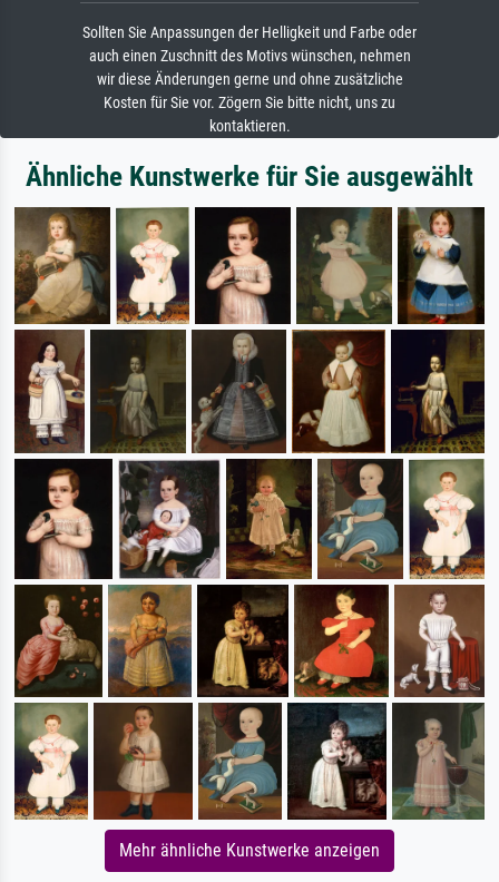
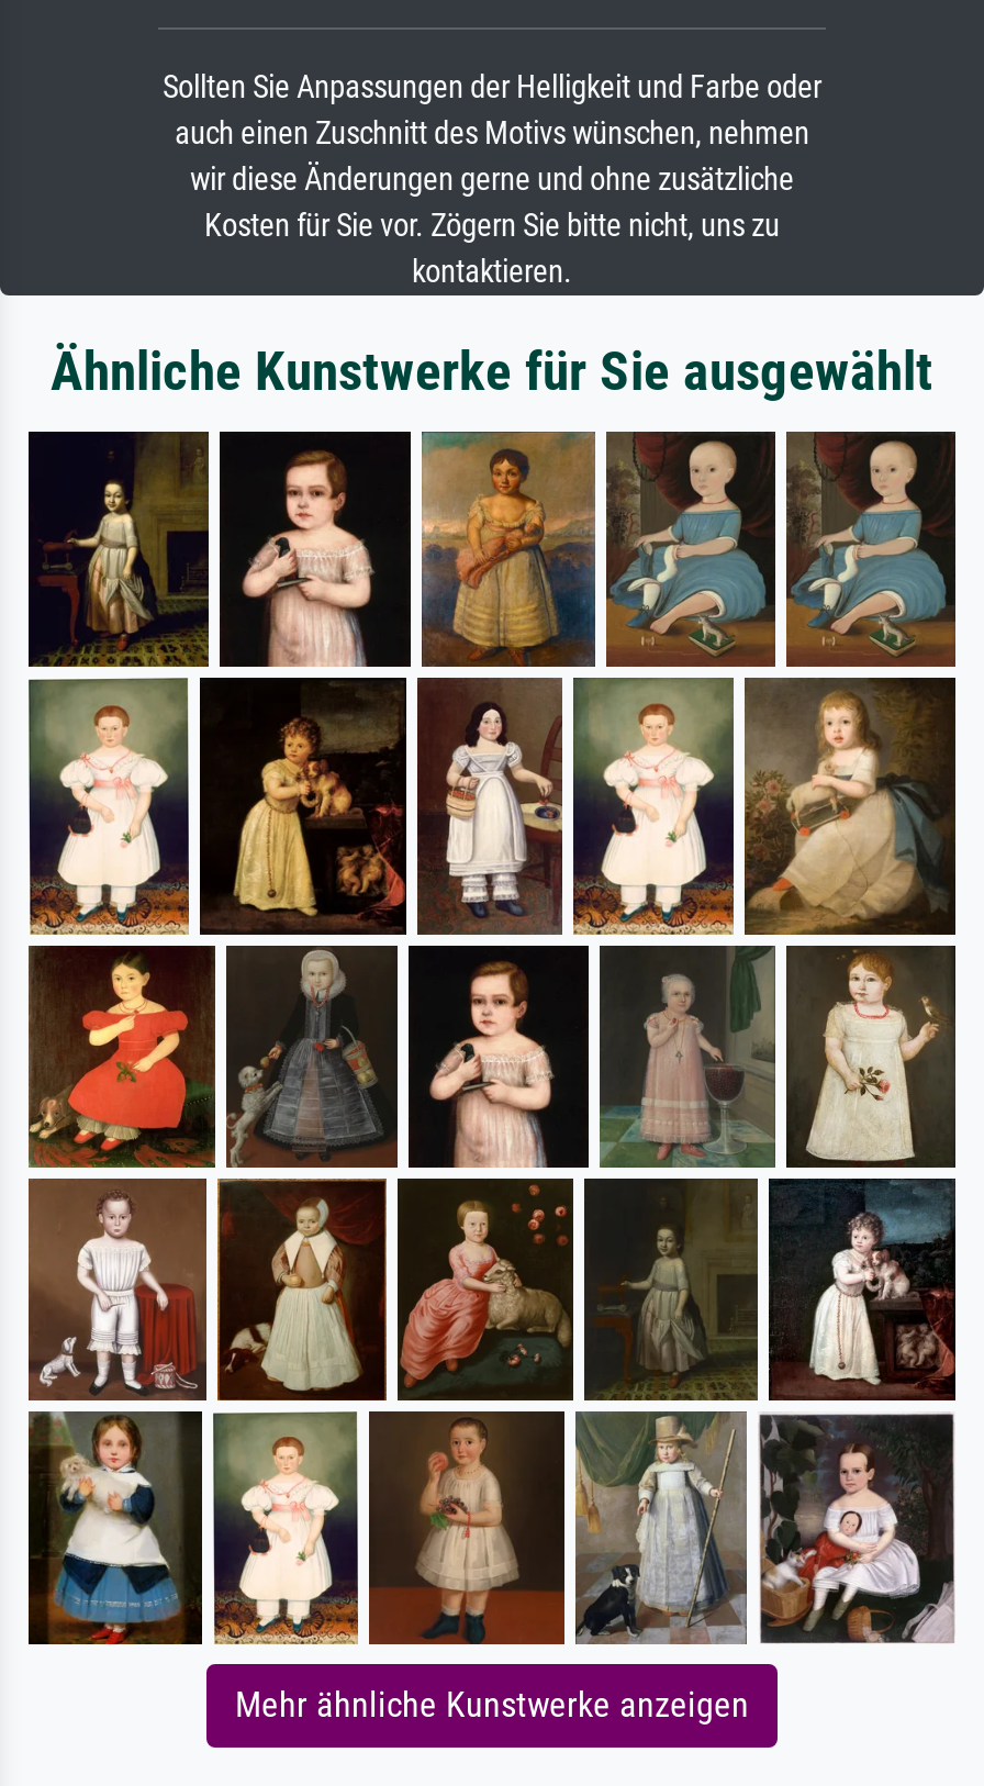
- [image]
+ [image]
